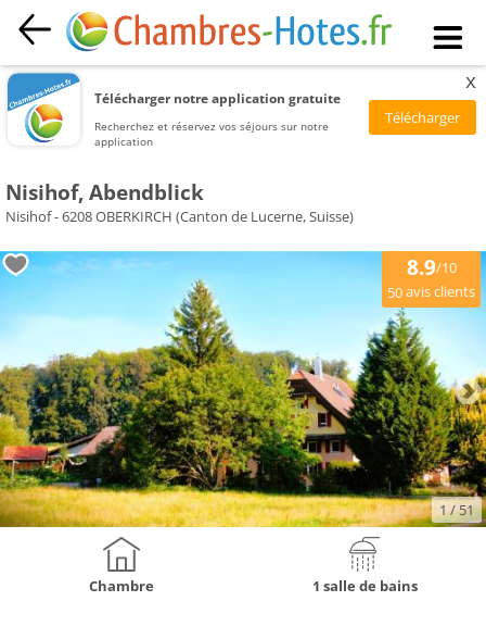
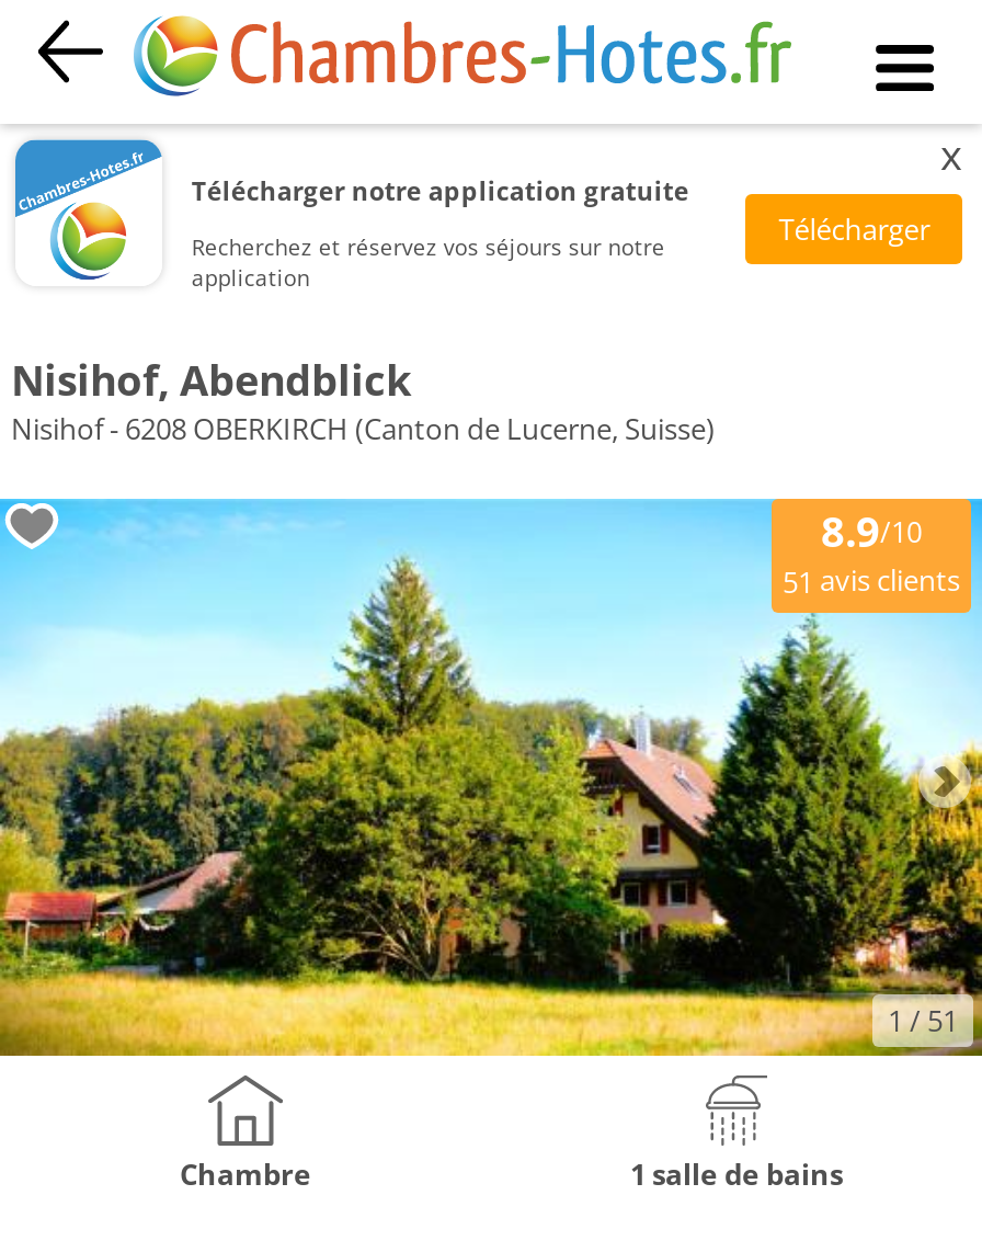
- 50 avis clients
+ 51 avis clients
